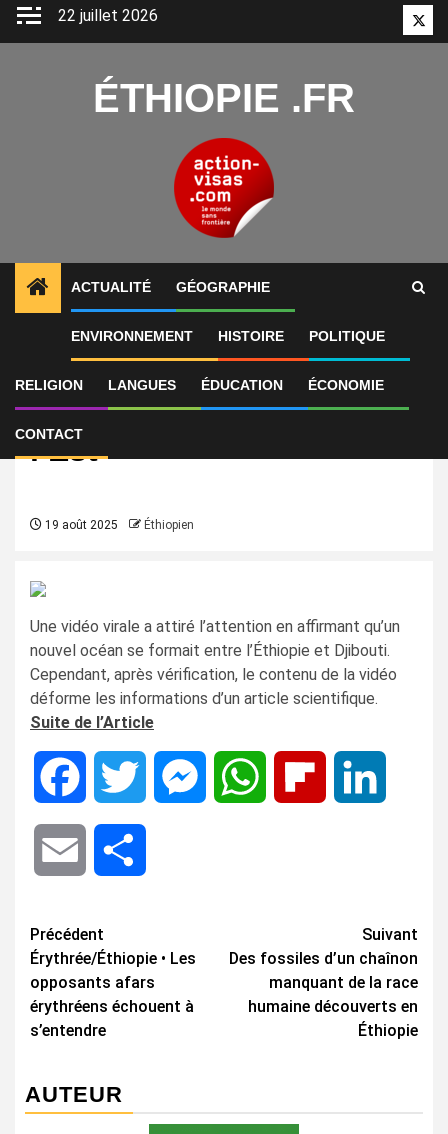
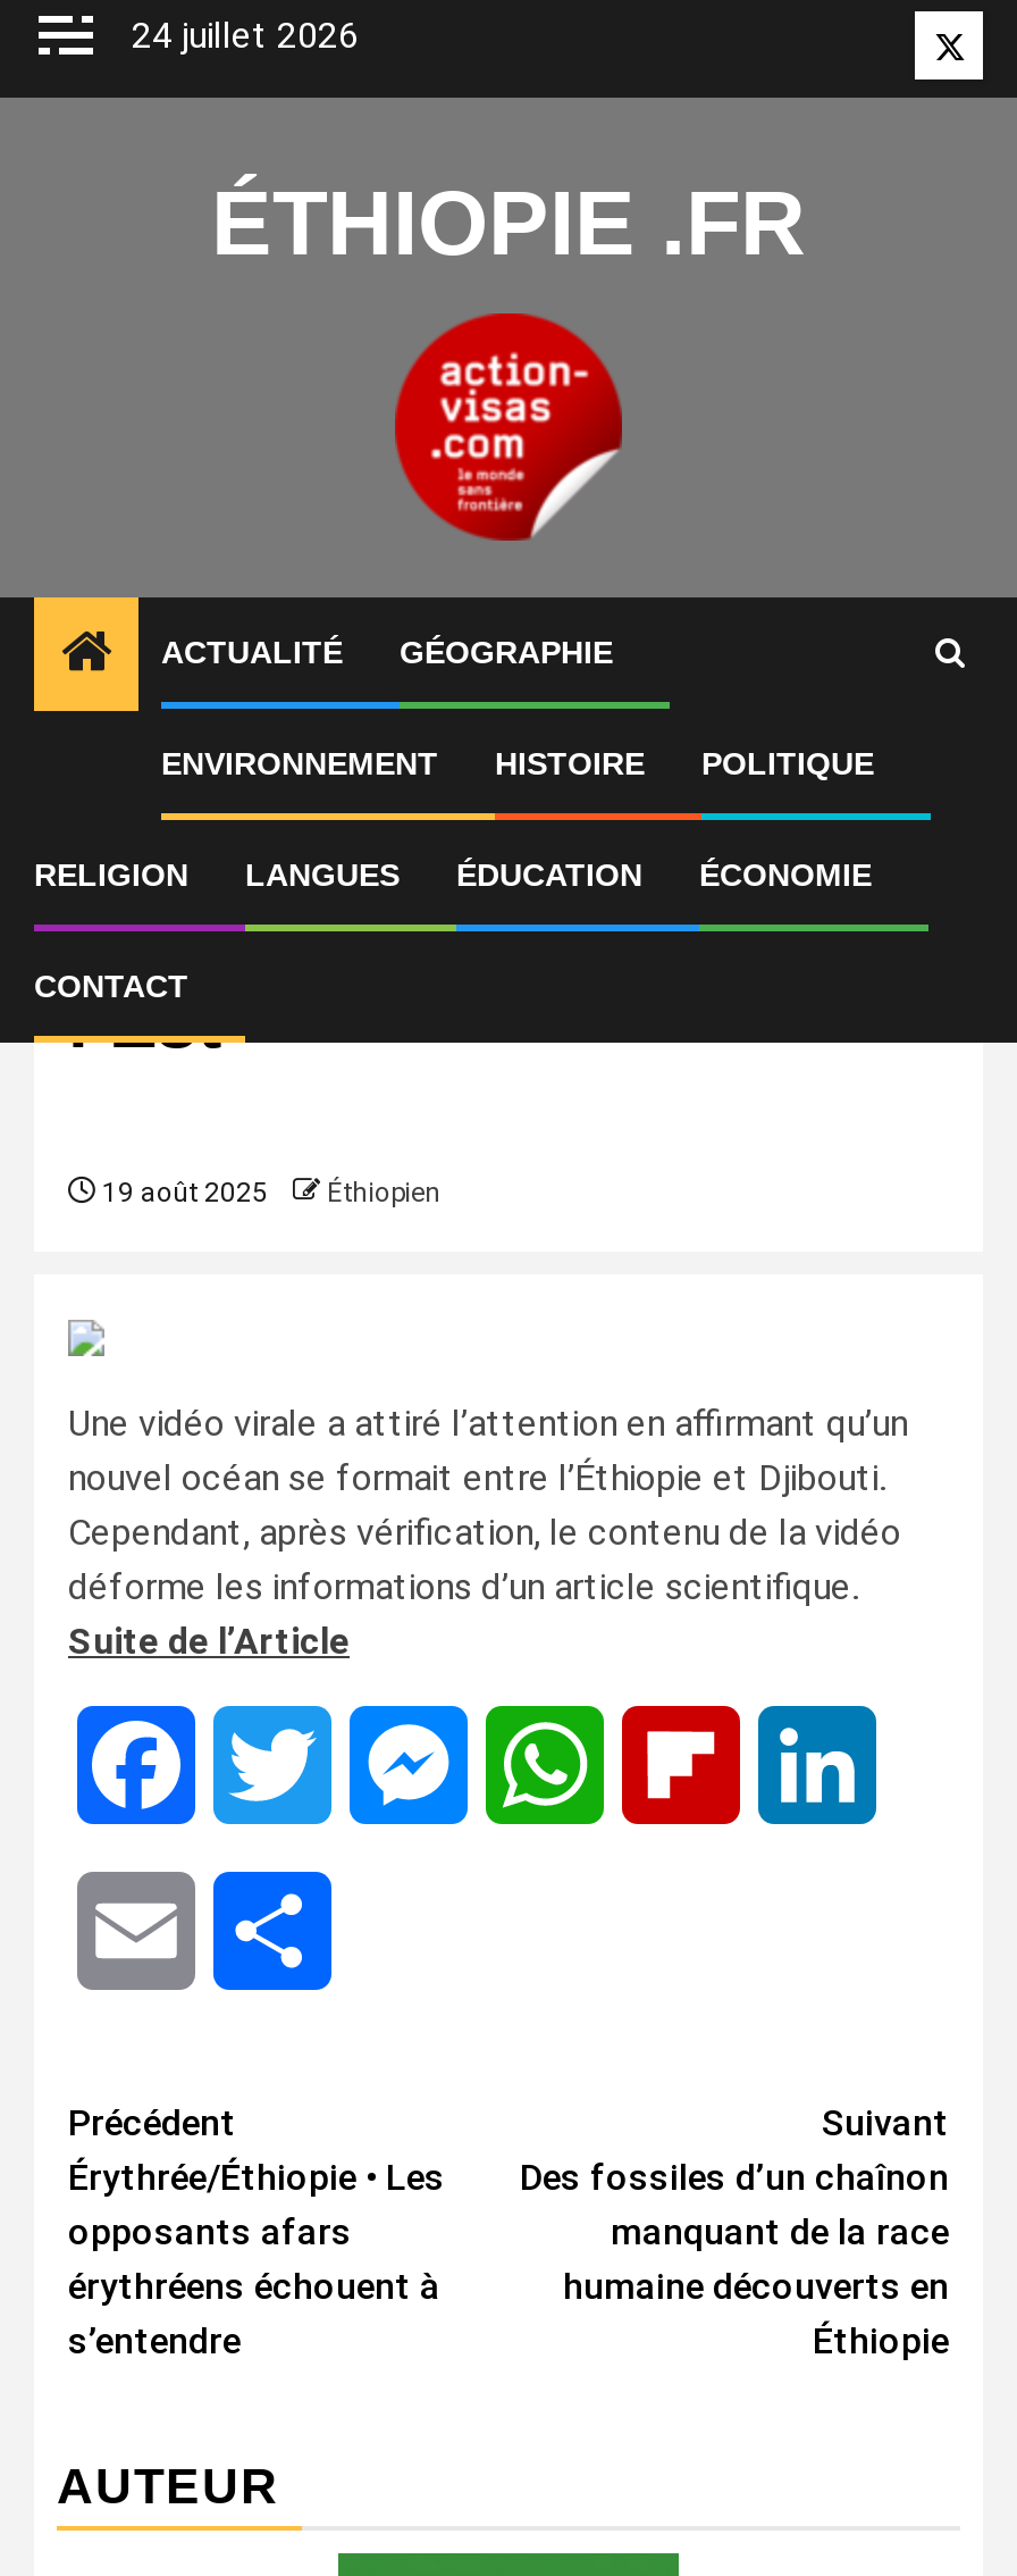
- 22 juillet 2026
+ 24 juillet 2026
